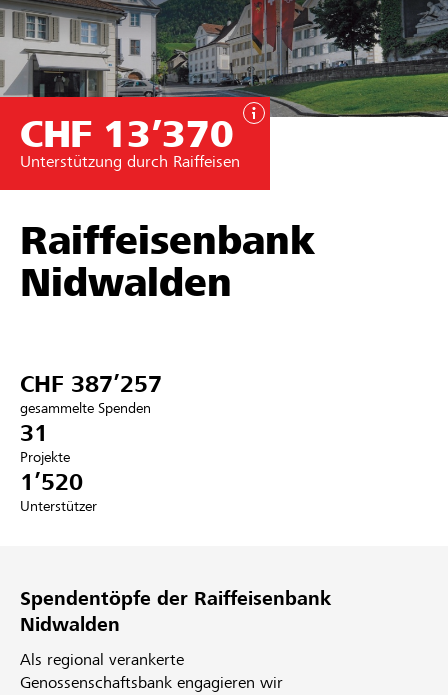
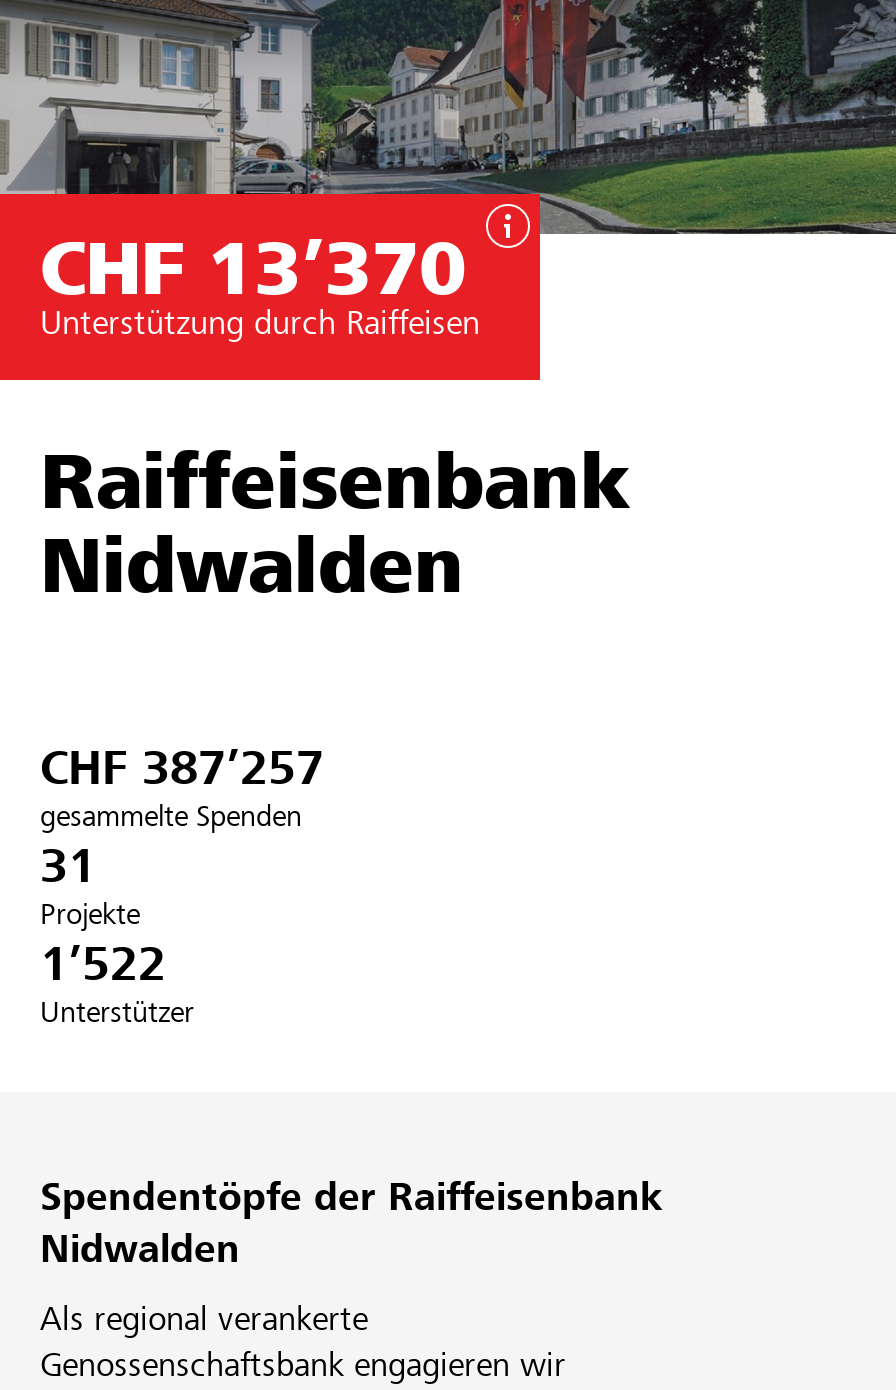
- 1’520
+ 1’522
